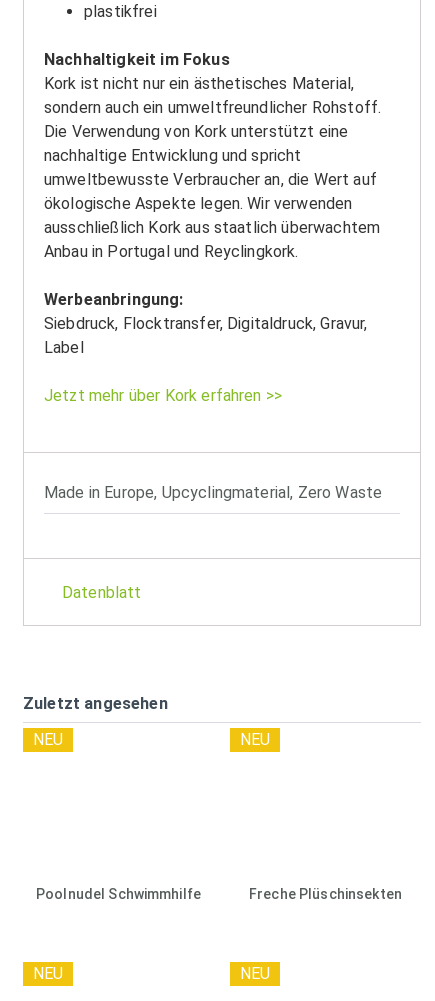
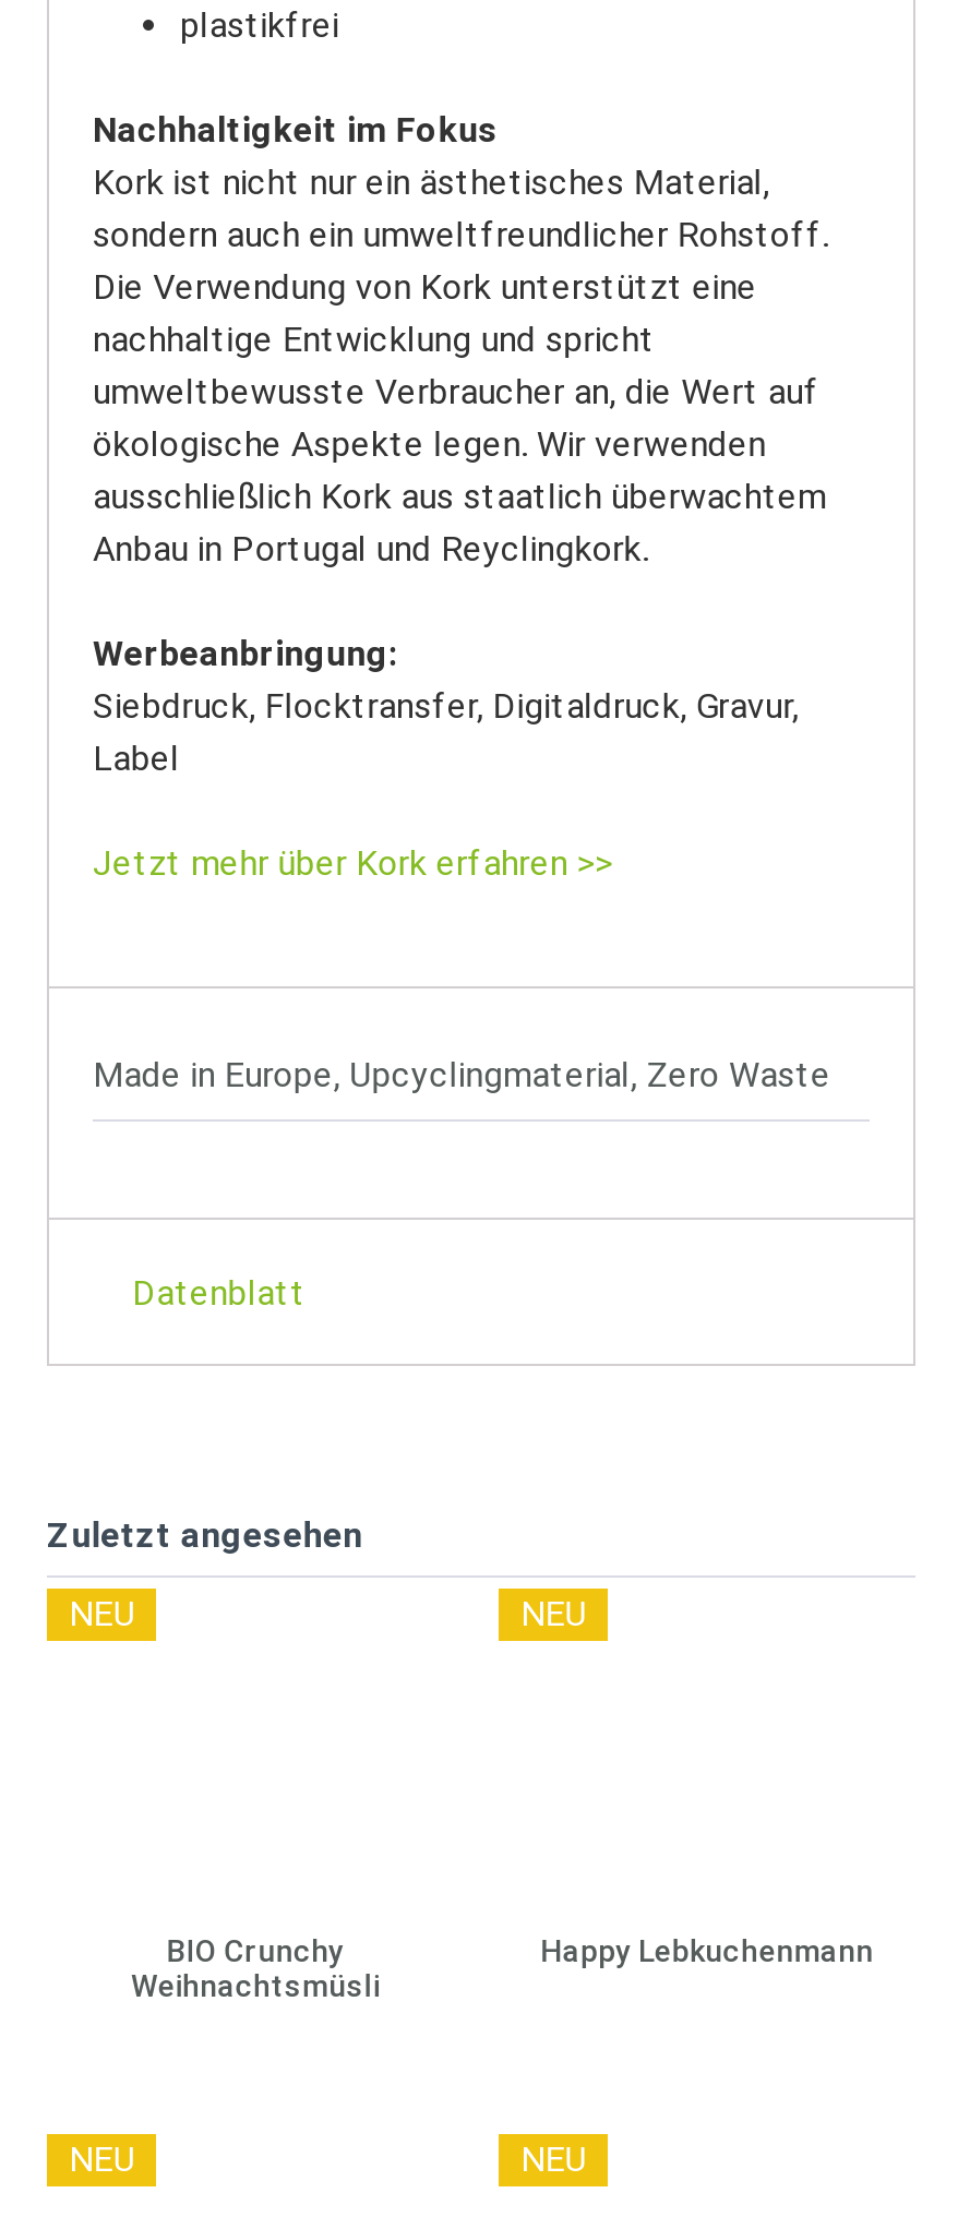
- Poolnudel Schwimmhilfe
+ BIO Crunchy
+ Weihnachtsmüsli

- Freche Plüschinsekten
+ Happy Lebkuchenmann
